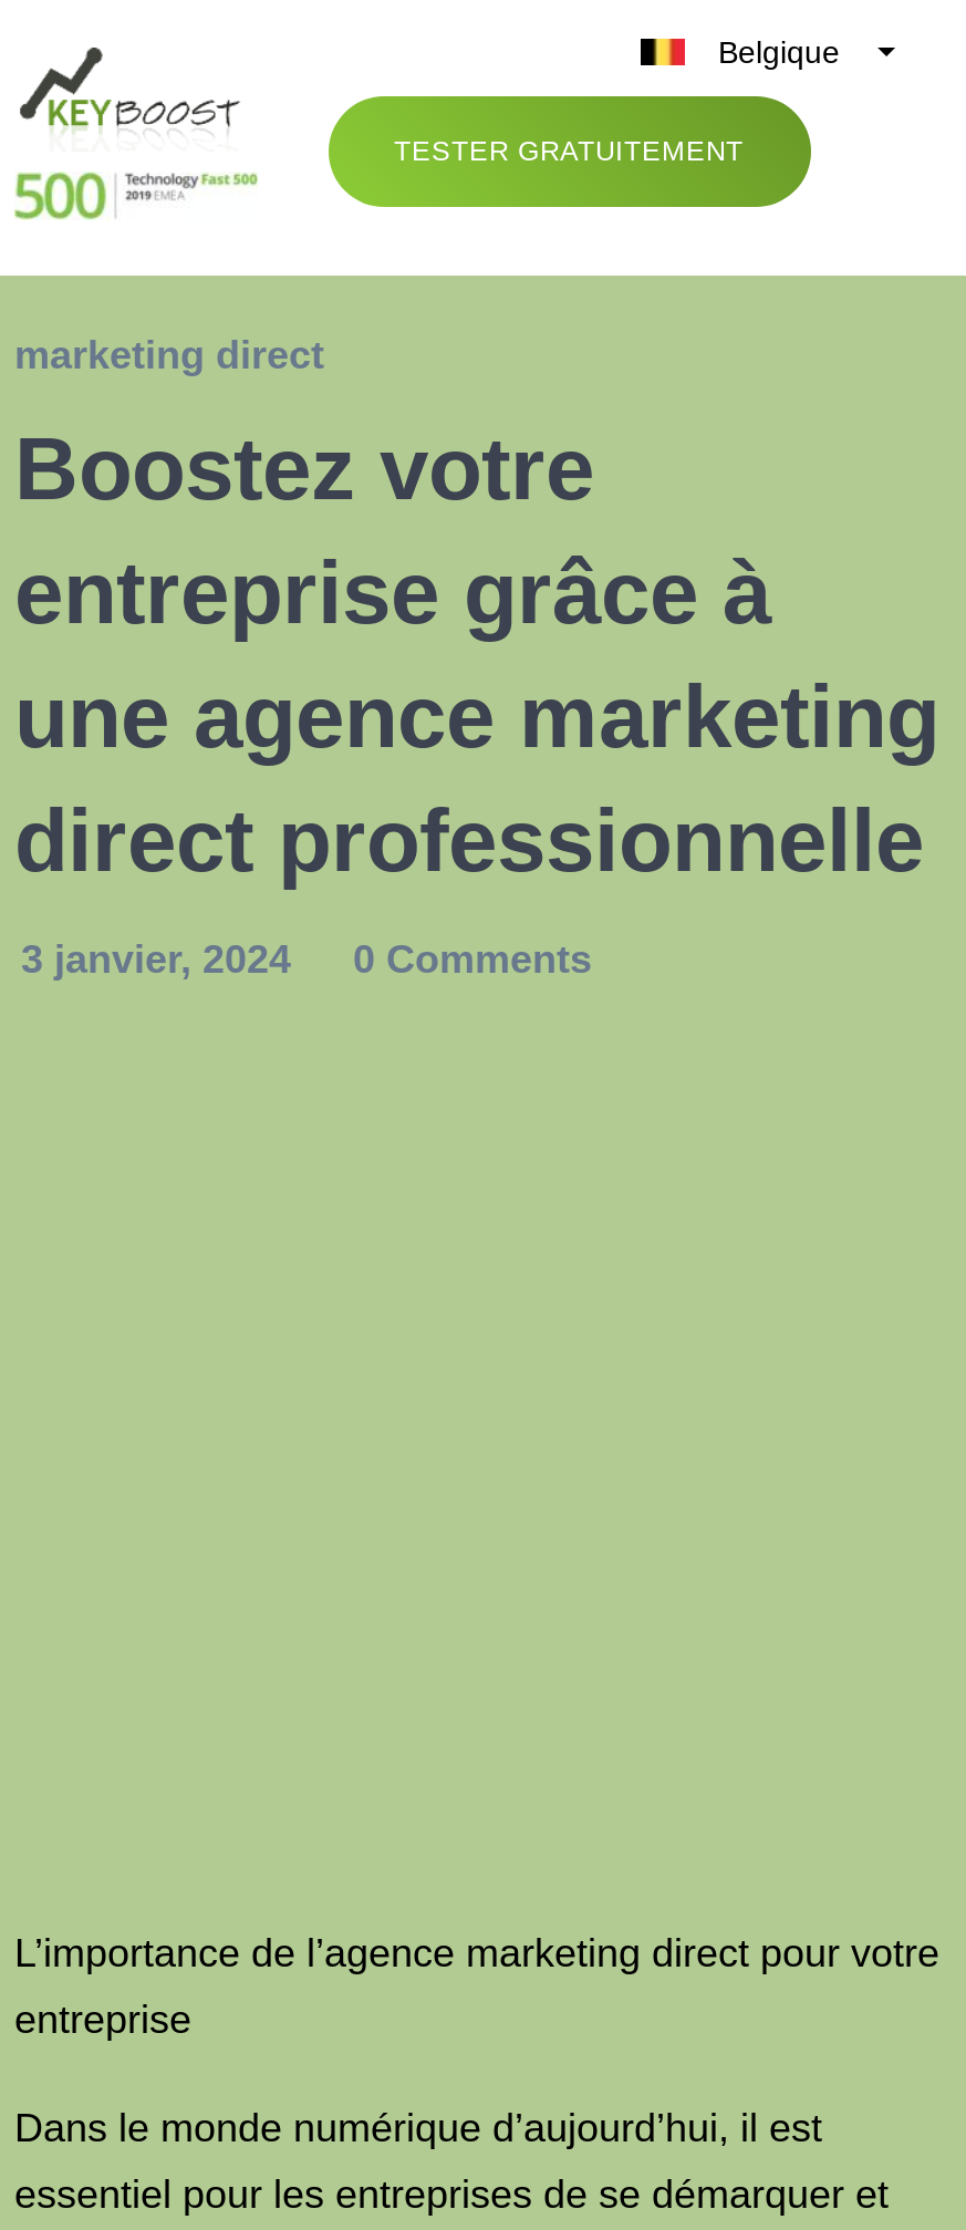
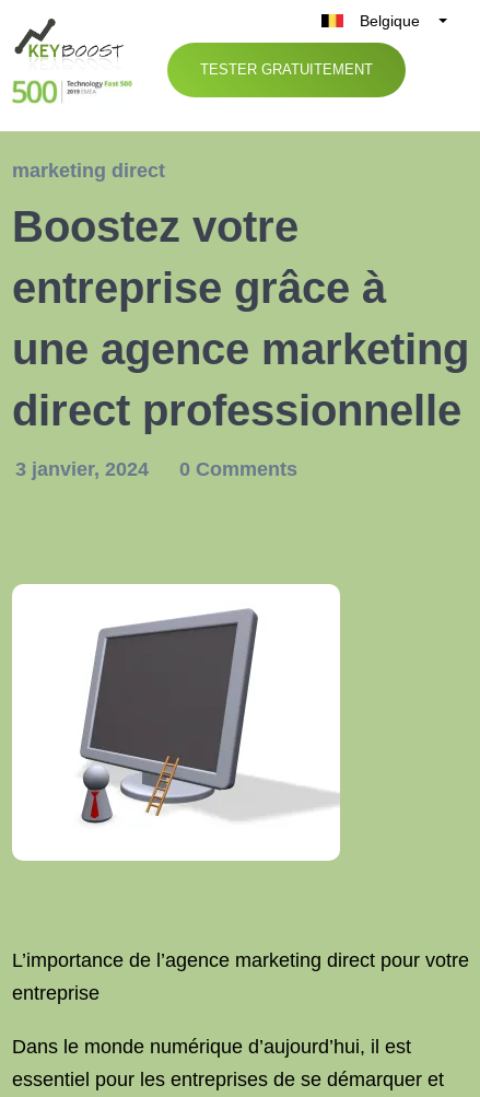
+ [image]
